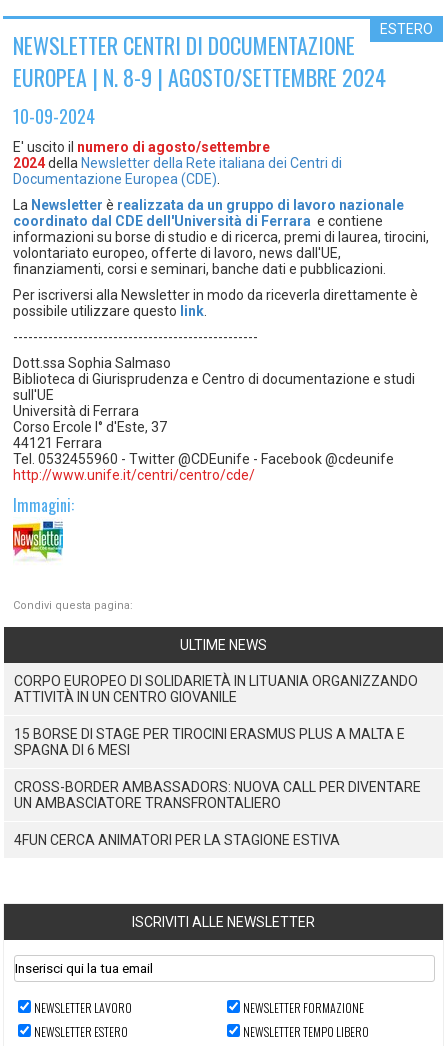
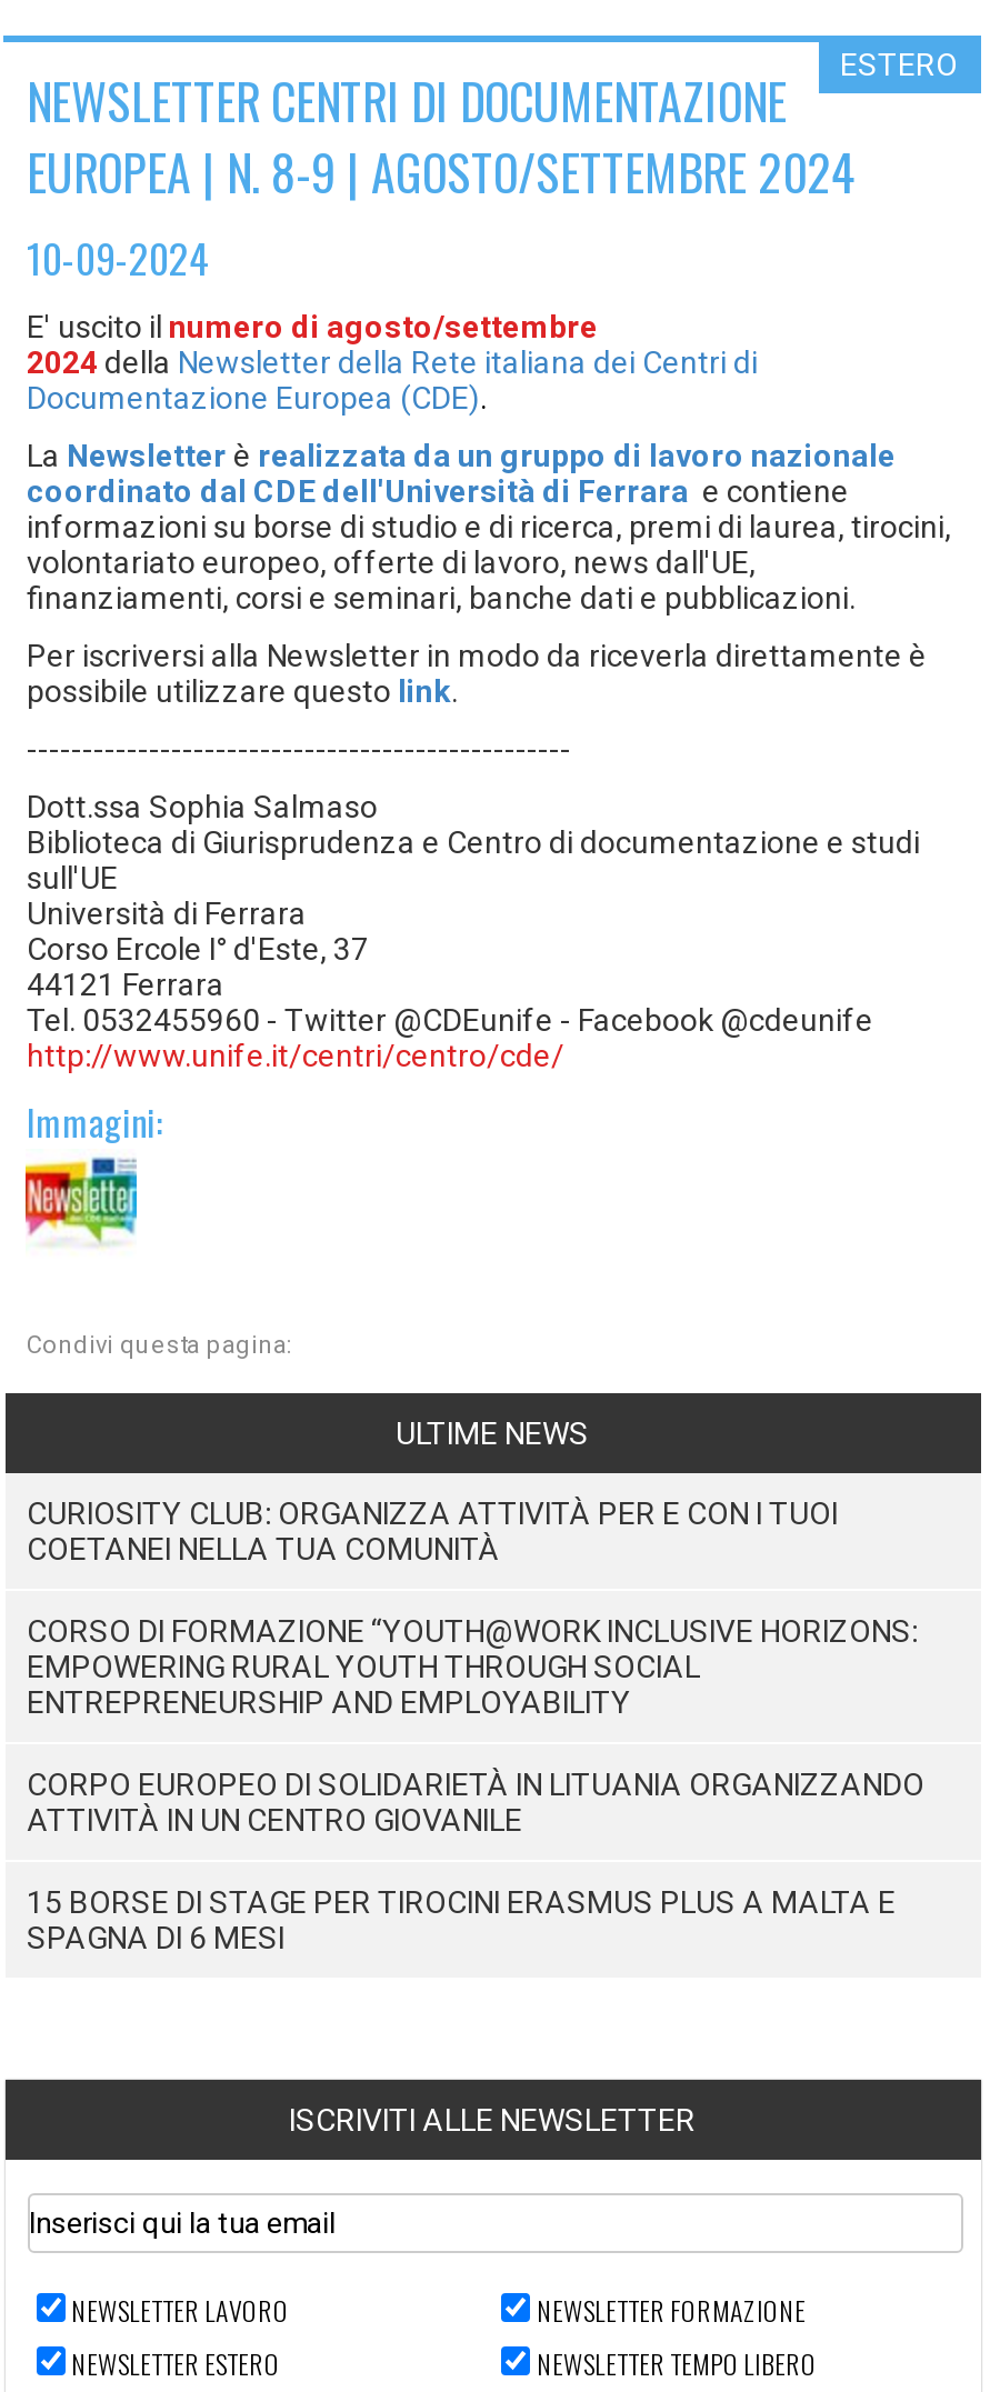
+ CURIOSITY CLUB: ORGANIZZA ATTIVITÀ PER E CON I TUOI
+ COETANEI NELLA TUA COMUNITÀ
+ CORSO DI FORMAZIONE “YOUTH@WORK INCLUSIVE HORIZONS:
+ EMPOWERING RURAL YOUTH THROUGH SOCIAL
+ ENTREPRENEURSHIP AND EMPLOYABILITY

moved down: CORPO EUROPEO DI SOLIDARIETÀ IN LITUANIA ORGANIZZANDO | ATTIVITÀ IN UN CENTRO GIOVANILE | 15 BORSE DI STAGE PER TIROCINI ERASMUS PLUS A MALTA E | SPAGNA DI 6 MESI

- CROSS-BORDER AMBASSADORS: NUOVA CALL PER DIVENTARE
- UN AMBASCIATORE TRANSFRONTALIERO
- 4FUN CERCA ANIMATORI PER LA STAGIONE ESTIVA
